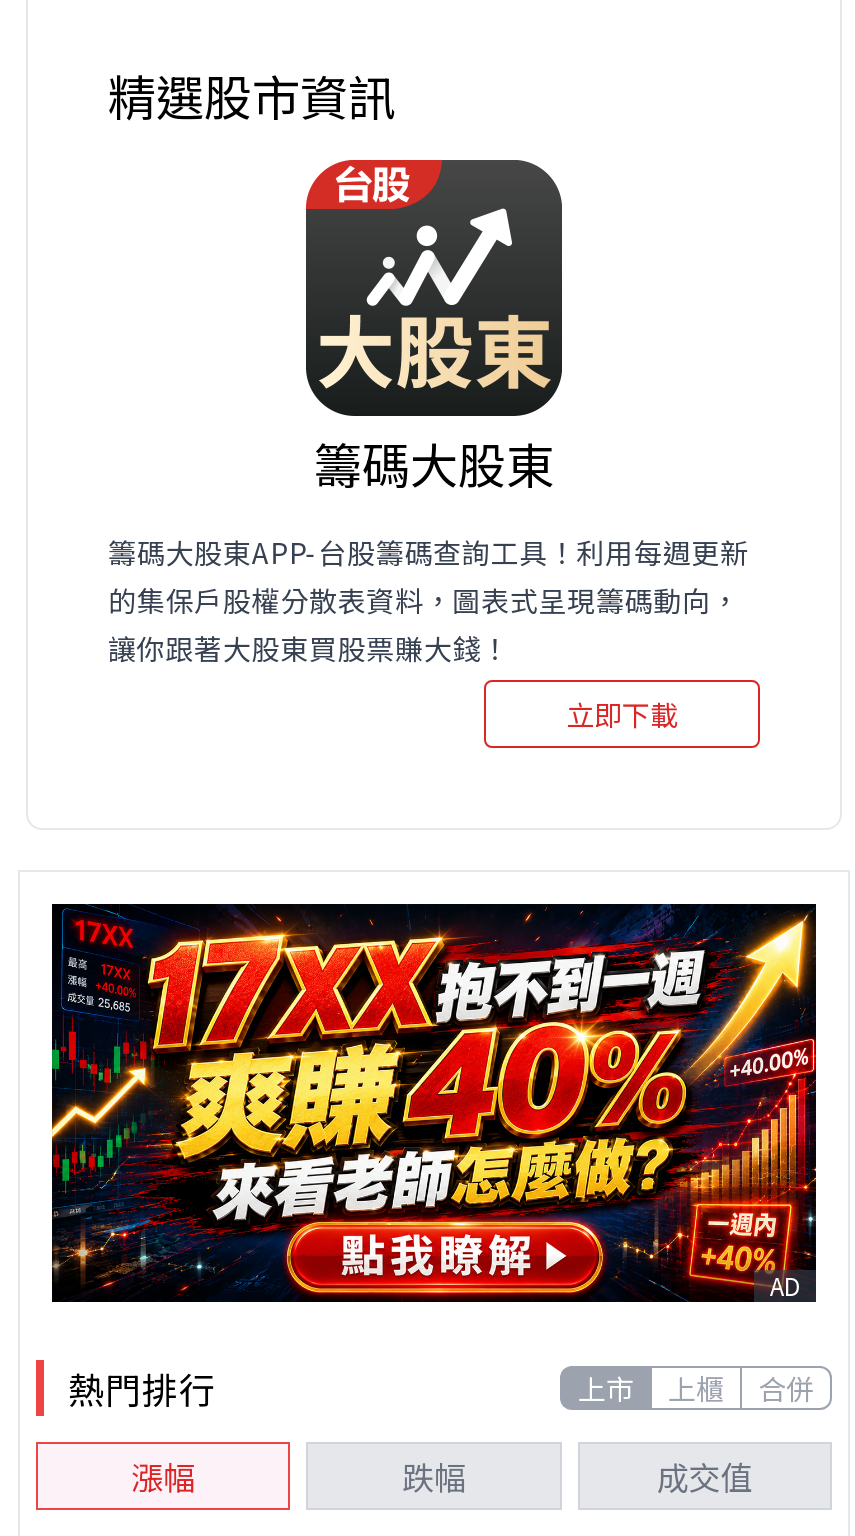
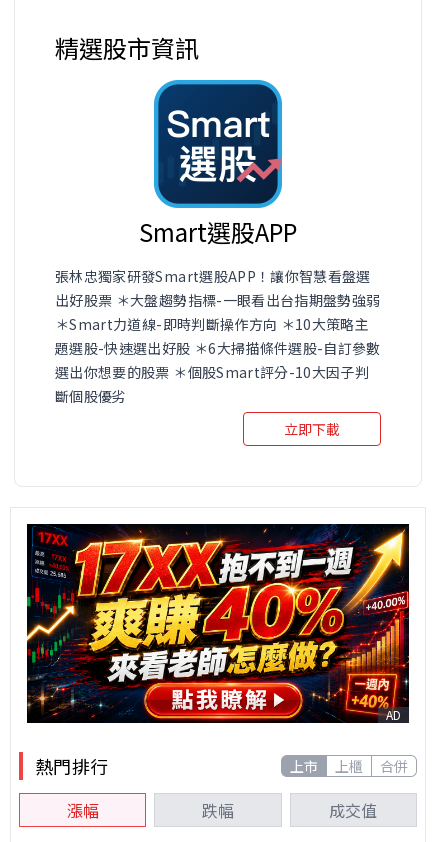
- [image]
+ [image]

- 籌碼大股東
+ Smart選股APP

- 籌碼大股東APP-台股籌碼查詢工具！利用每週更新
- 的集保戶股權分散表資料，圖表式呈現籌碼動向，
- 讓你跟著大股東買股票賺大錢！
+ 張林忠獨家研發Smart選股APP！讓你智慧看盤選
+ 出好股票 ＊大盤趨勢指標-一眼看出台指期盤勢強弱
+ ＊Smart力道線-即時判斷操作方向 ＊10大策略主
+ 題選股-快速選出好股 ＊6大掃描條件選股-自訂參數
+ 選出你想要的股票 ＊個股Smart評分-10大因子判
+ 斷個股優劣
